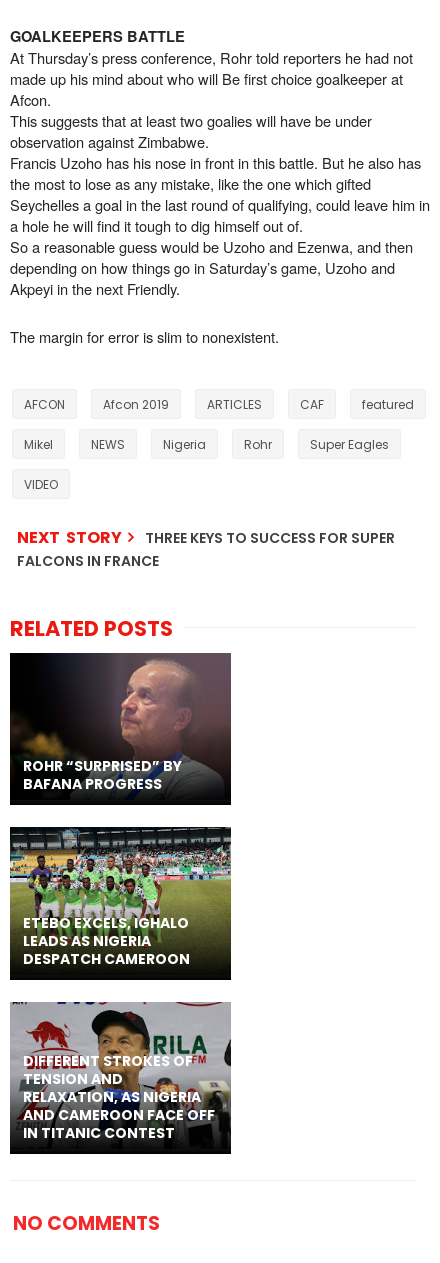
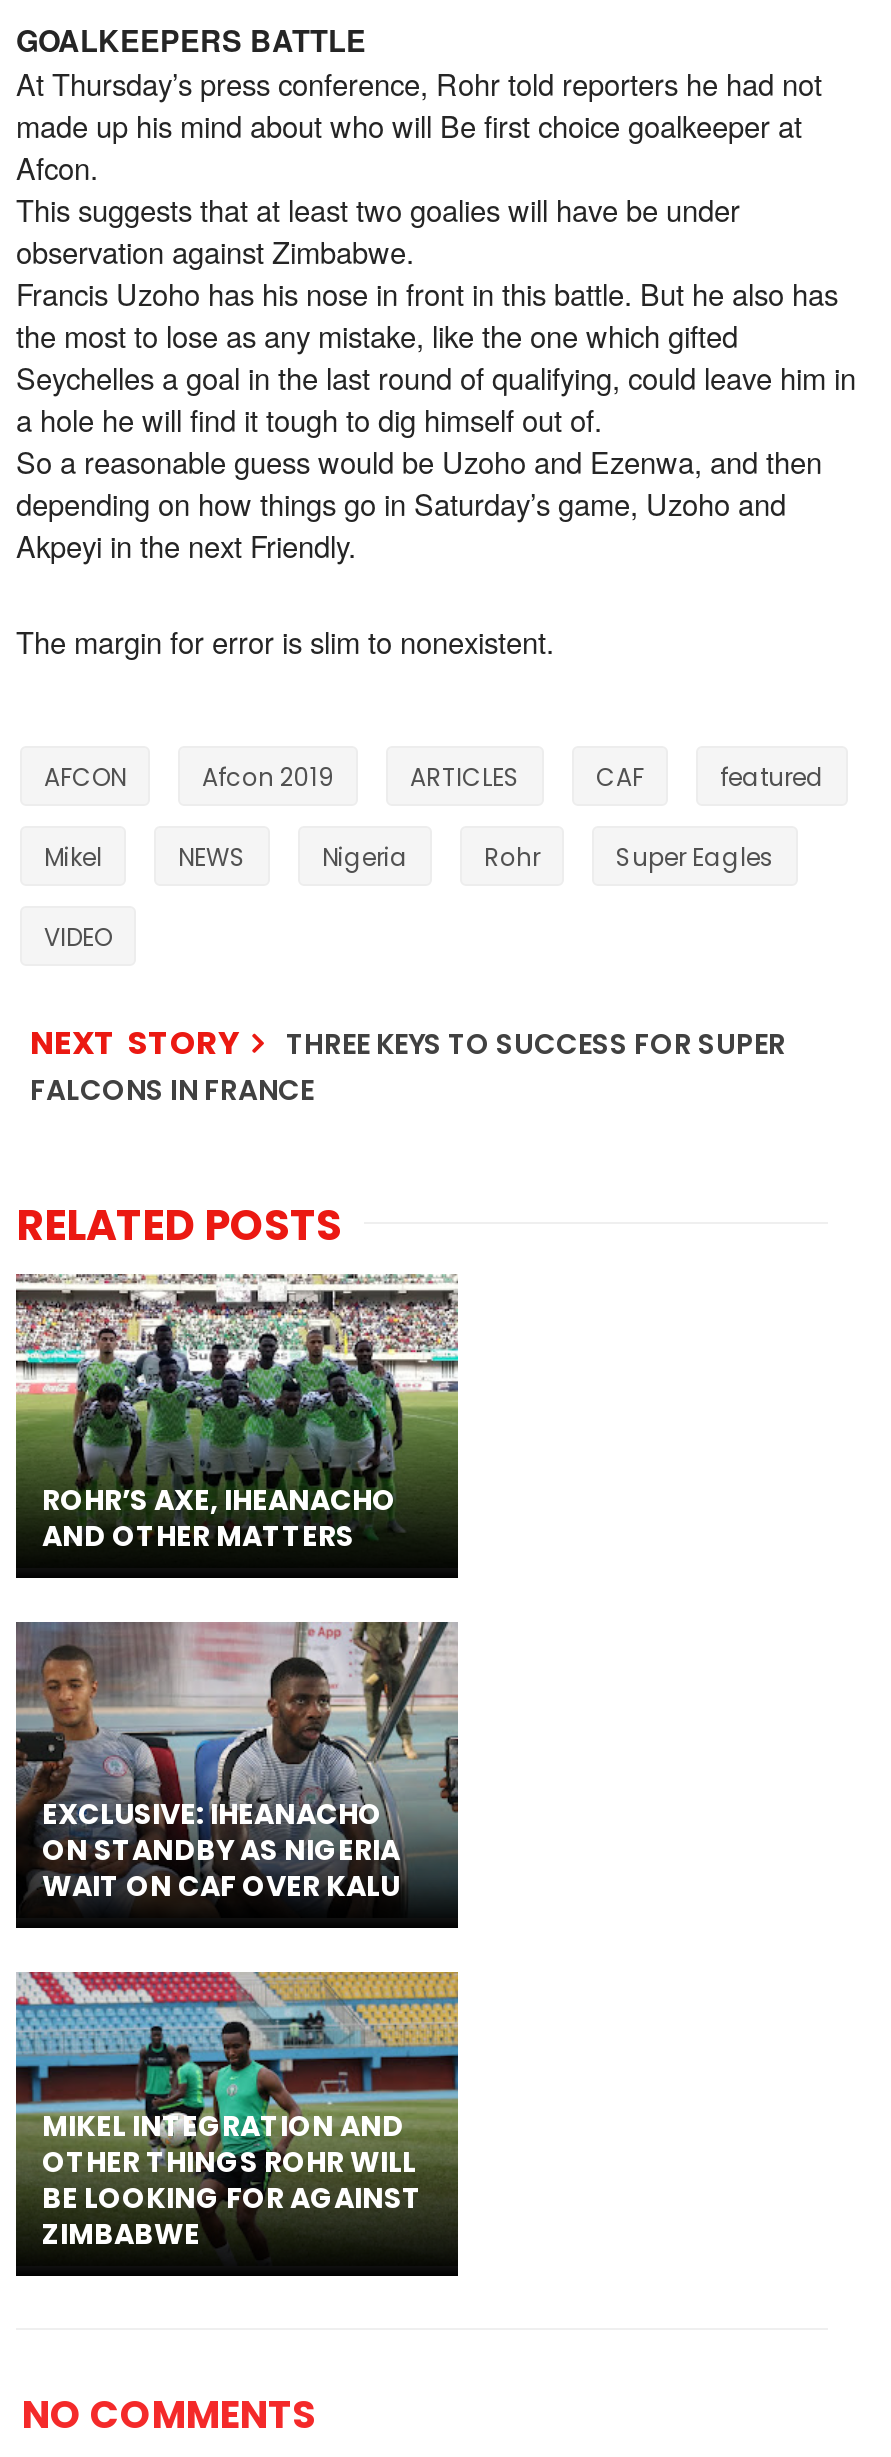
- [image]
- ROHR “SURPRISED” BY
- BAFANA PROGRESS
+ [image]
+ ROHR’S AXE, IHEANACHO
+ AND OTHER MATTERS

- [image]
- ETEBO EXCELS, IGHALO
- LEADS AS NIGERIA
- DESPATCH CAMEROON
+ [image]
+ EXCLUSIVE: IHEANACHO
+ ON STANDBY AS NIGERIA
+ WAIT ON CAF OVER KALU

- [image]
- DIFFERENT STROKES OF
- TENSION AND
- RELAXATION, AS NIGERIA
- AND CAMEROON FACE OFF
- IN TITANIC CONTEST
+ [image]
+ MIKEL INTEGRATION AND
+ OTHER THINGS ROHR WILL
+ BE LOOKING FOR AGAINST
+ ZIMBABWE
